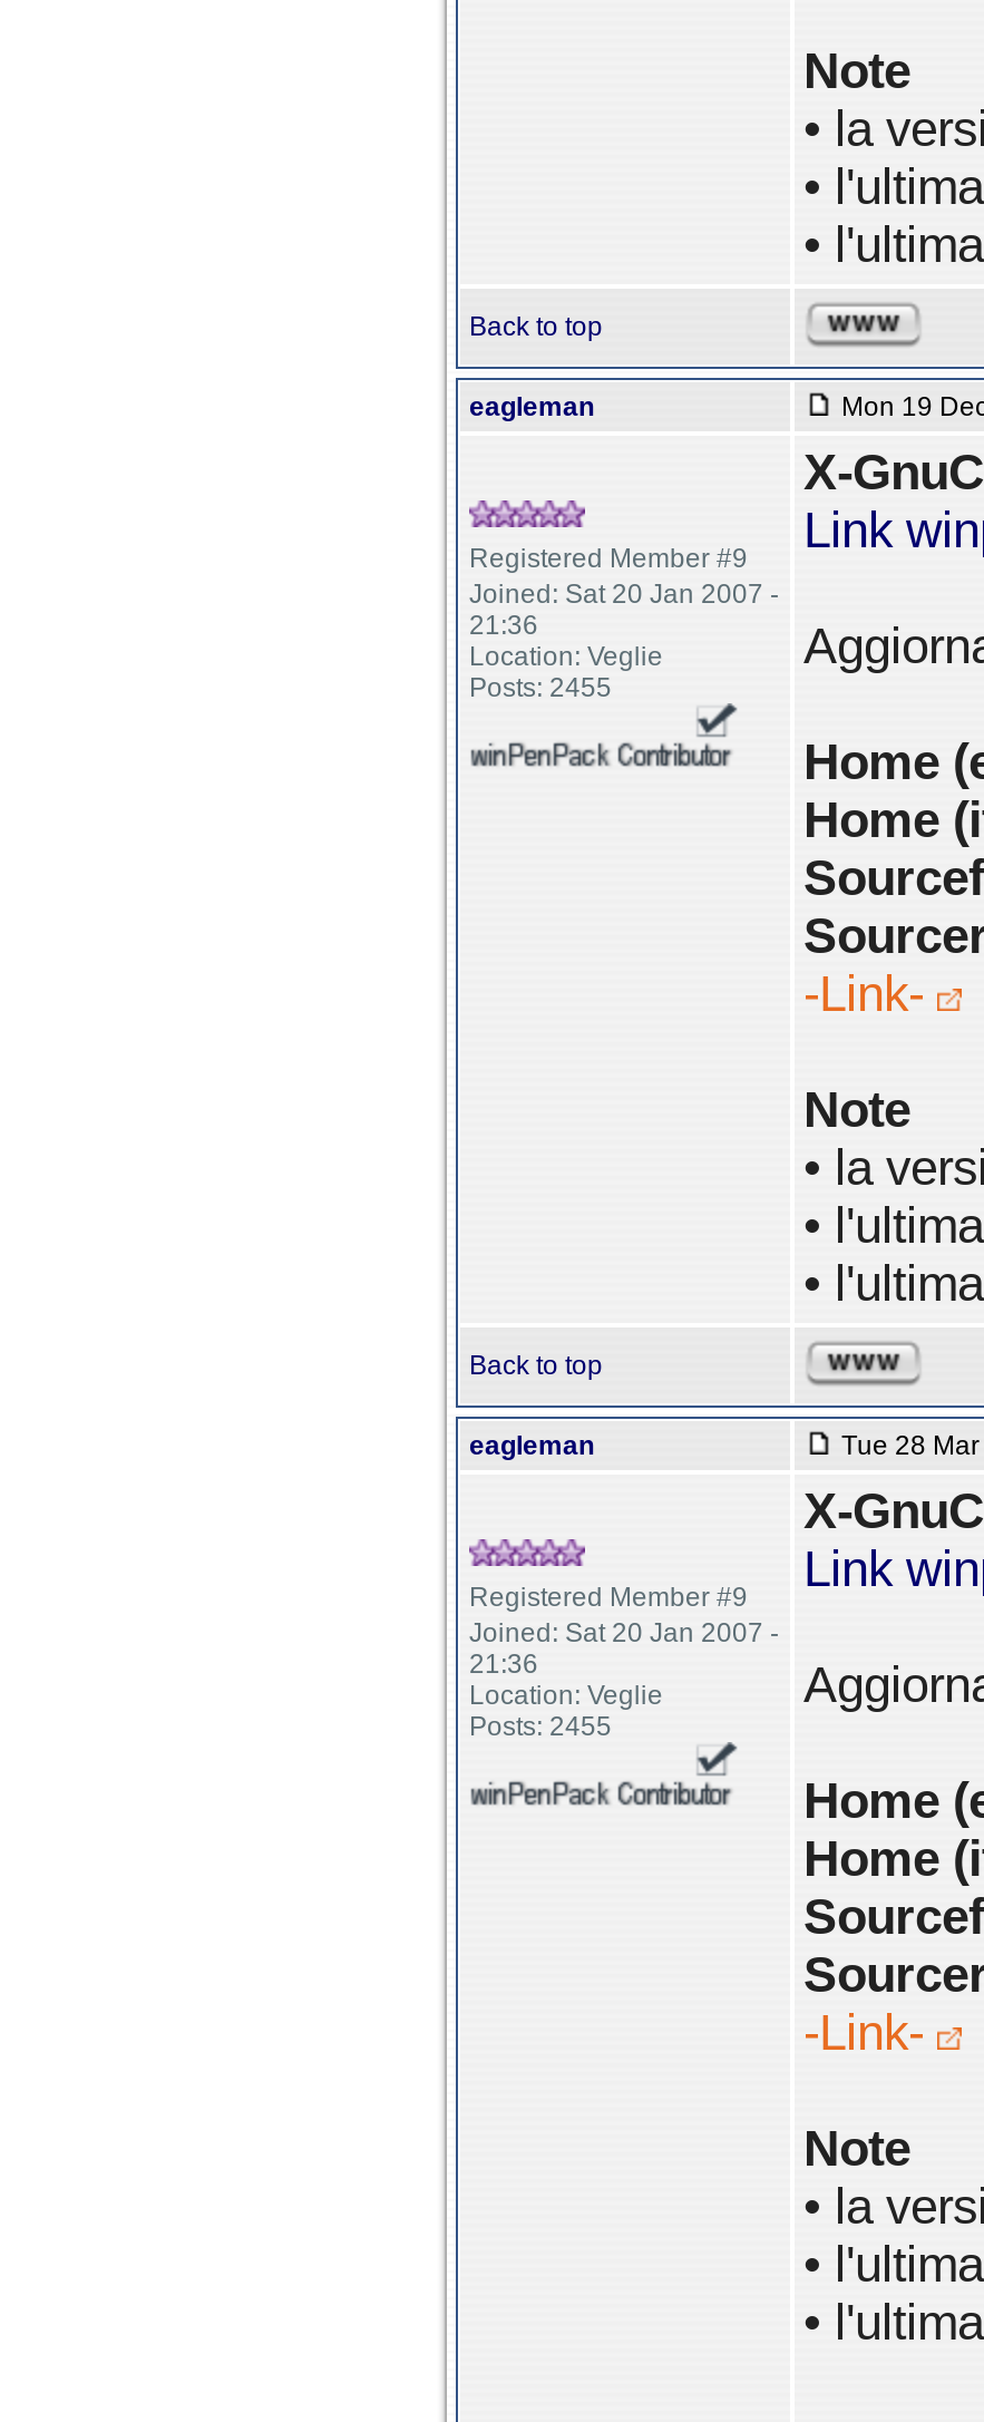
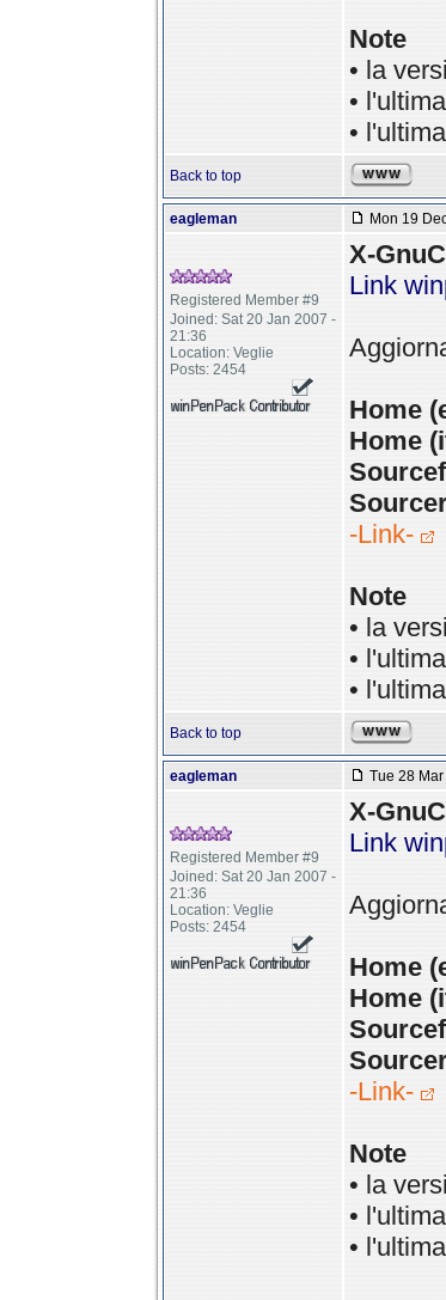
- Posts: 2455
+ Posts: 2454

- Posts: 2455
+ Posts: 2454
